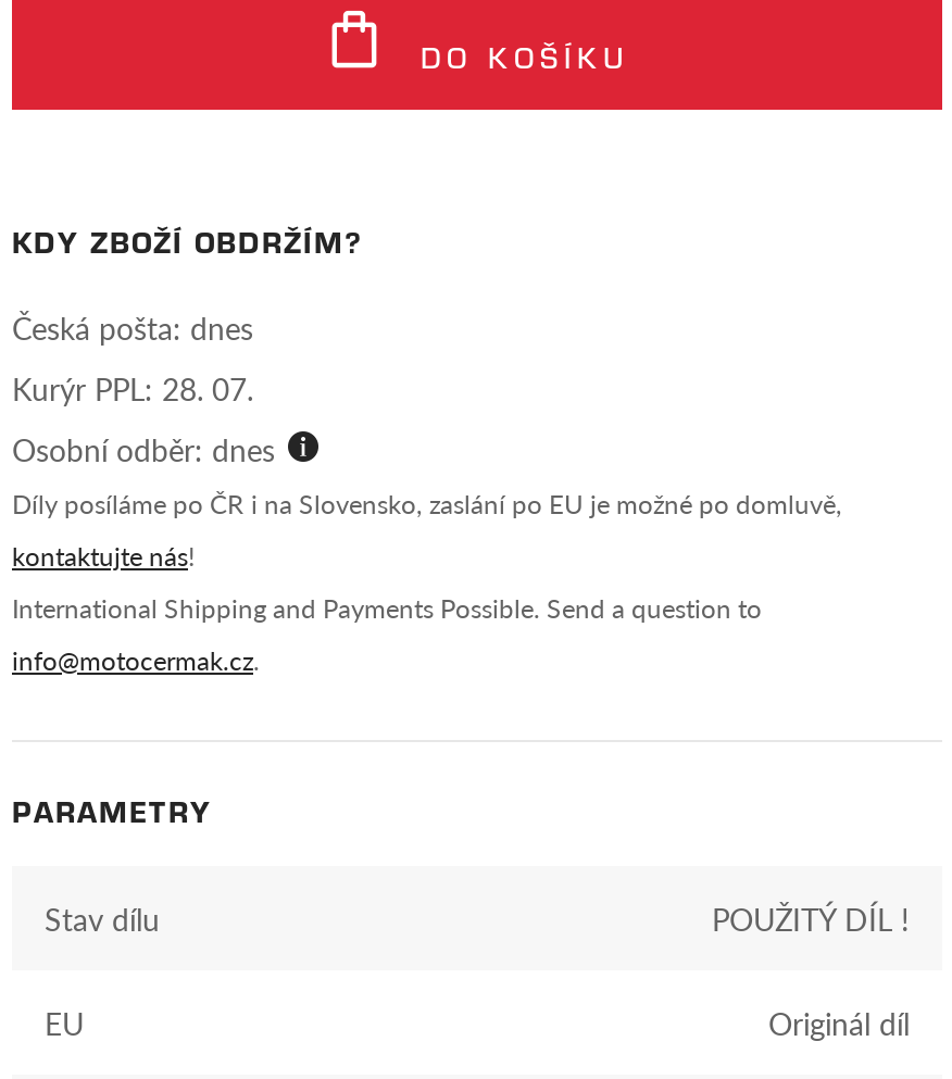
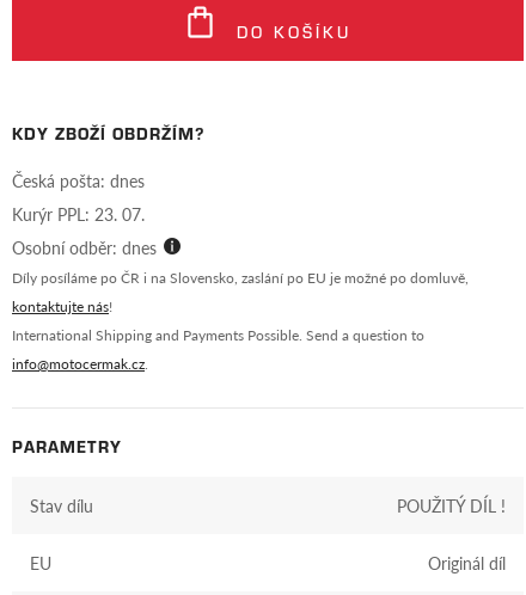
- Kurýr PPL: 28. 07.
+ Kurýr PPL: 23. 07.
